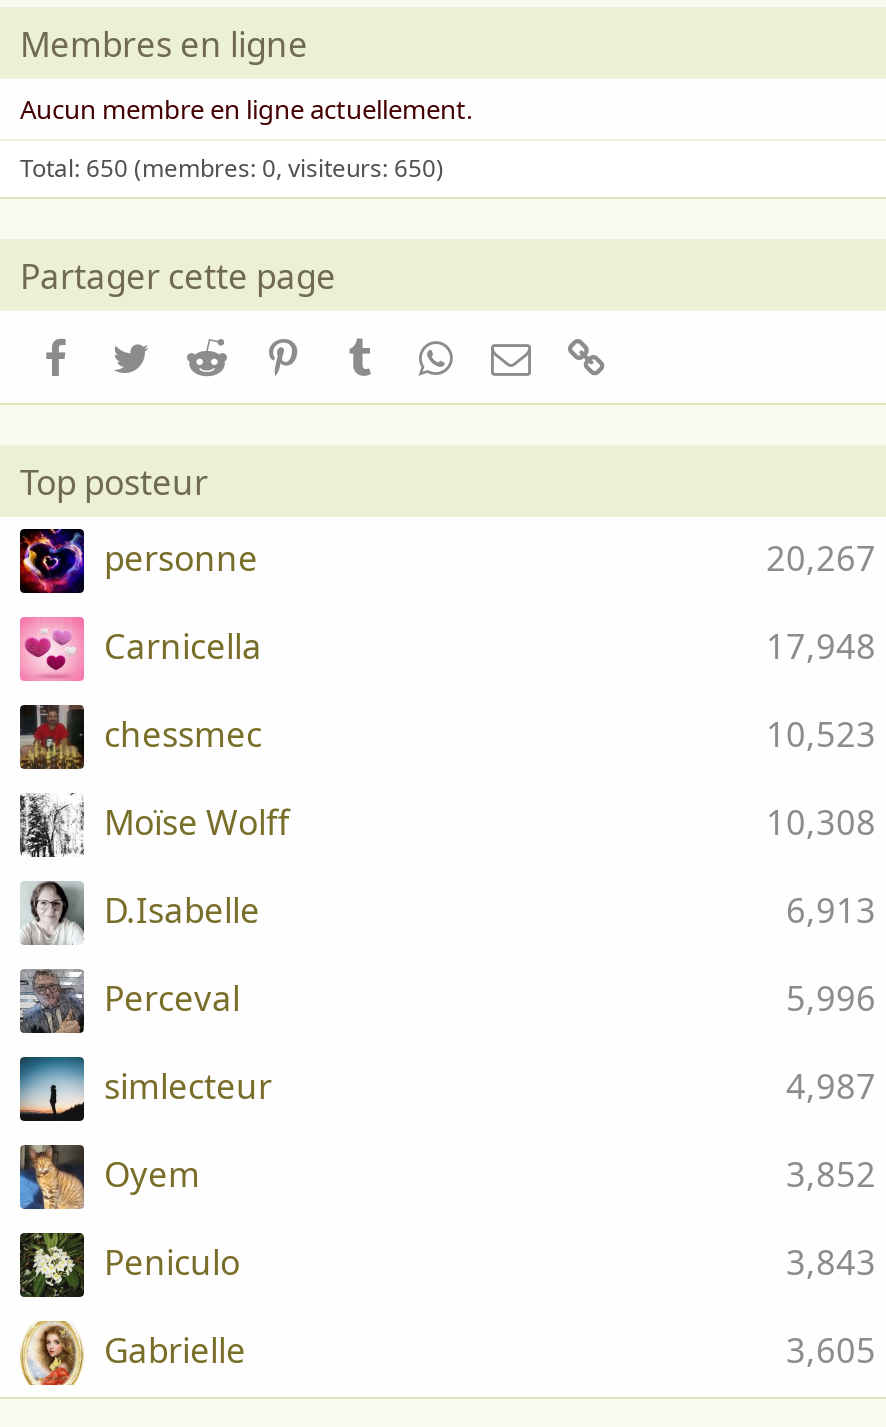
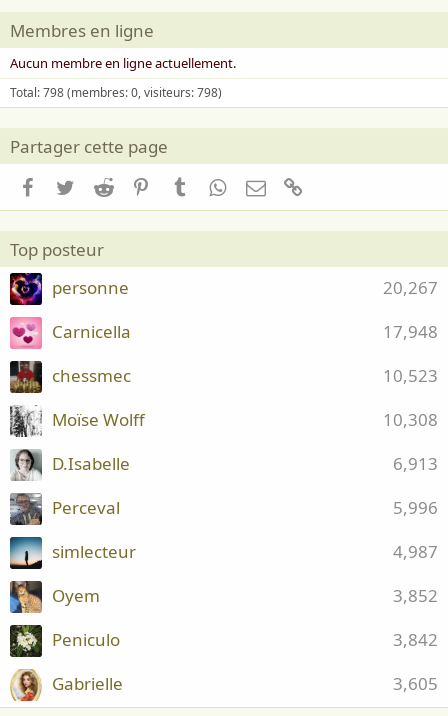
- Total: 650 (membres: 0, visiteurs: 650)
+ Total: 798 (membres: 0, visiteurs: 798)

- 3,843
+ 3,842
